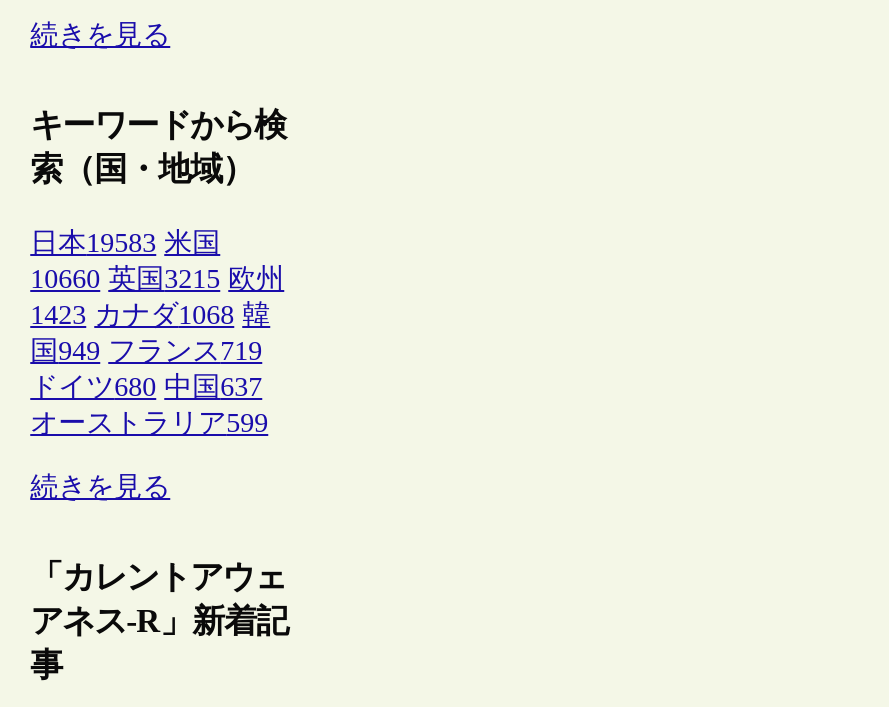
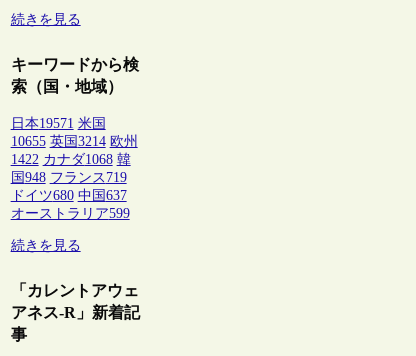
- 日本19583 米国
+ 日本19571 米国

- 10660 英国3215 欧州
+ 10655 英国3214 欧州

- 1423 カナダ1068 韓
+ 1422 カナダ1068 韓

- 国949 フランス719
+ 国948 フランス719
